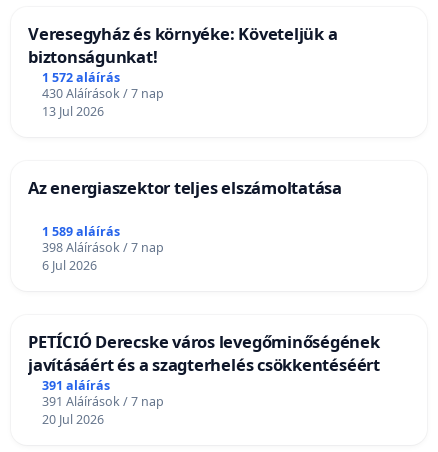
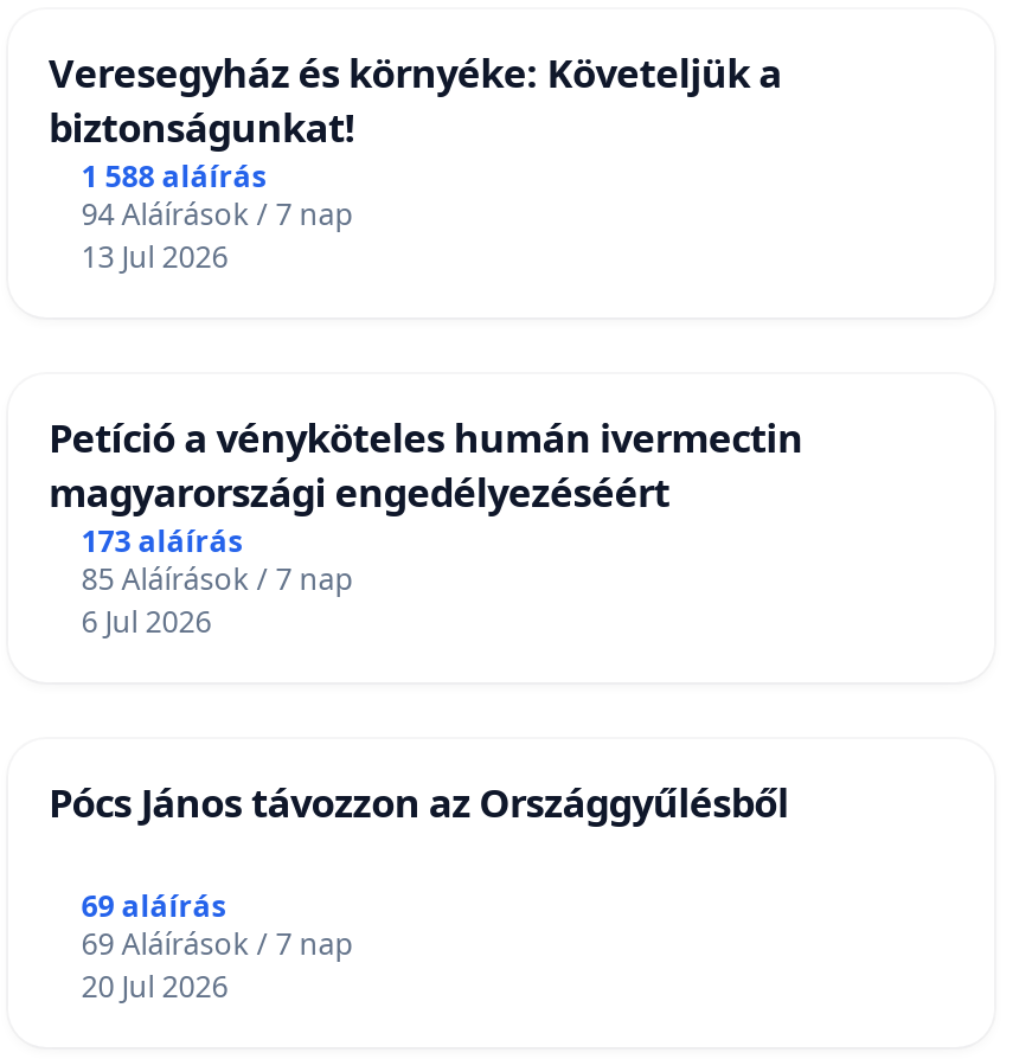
- 1 572 aláírás
+ 1 588 aláírás

- 430 Aláírások / 7 nap
+ 94 Aláírások / 7 nap

- Az energiaszektor teljes elszámoltatása
- 1 589 aláírás
- 398 Aláírások / 7 nap
+ Petíció a vényköteles humán ivermectin
+ magyarországi engedélyezéséért
+ 173 aláírás
+ 85 Aláírások / 7 nap

- PETÍCIÓ Derecske város levegőminőségének
- javításáért és a szagterhelés csökkentéséért
- 391 aláírás
- 391 Aláírások / 7 nap
+ Pócs János távozzon az Országgyűlésből
+ 69 aláírás
+ 69 Aláírások / 7 nap
